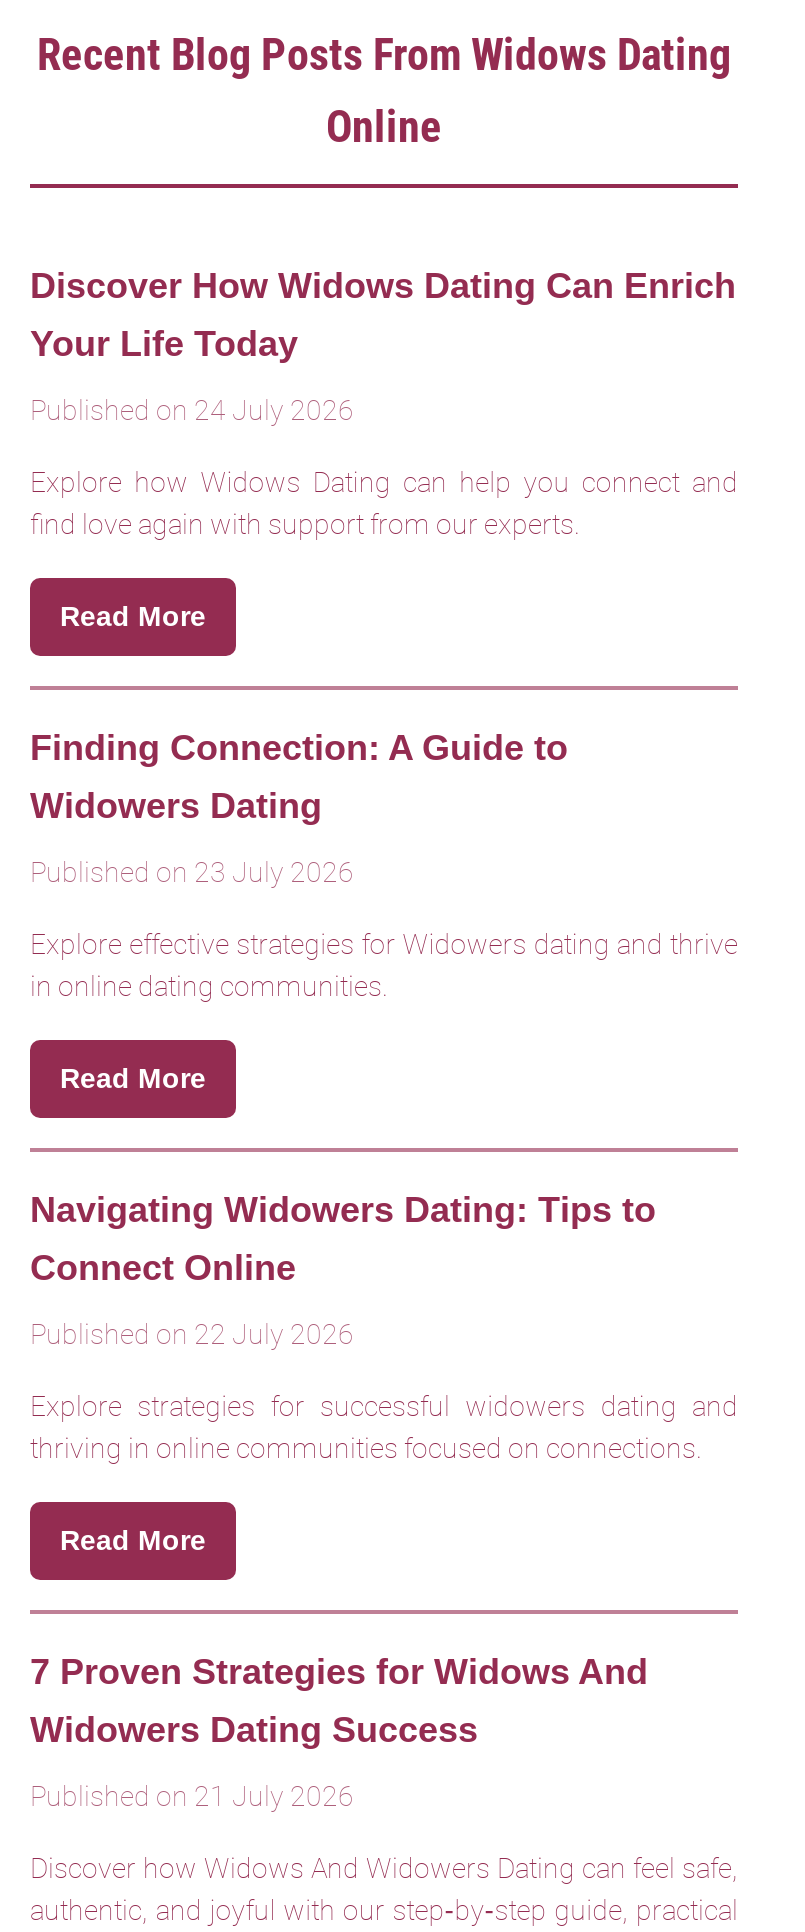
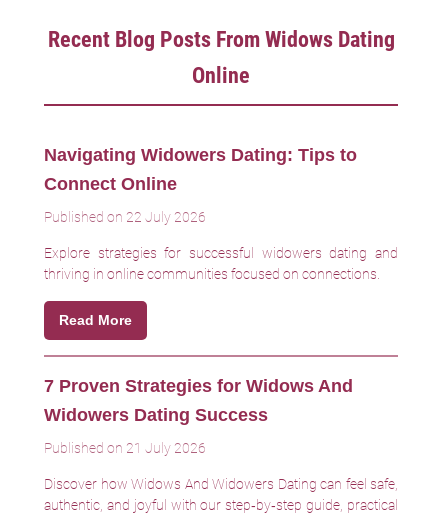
- Discover How Widows Dating Can Enrich
- Your Life Today
- Published on 24 July 2026
- Explore how Widows Dating can help you connect and
- find love again with support from our experts.
- Read More
- Finding Connection: A Guide to
- Widowers Dating
- Published on 23 July 2026
- Explore effective strategies for Widowers dating and thrive
- in online dating communities.
- Read More
